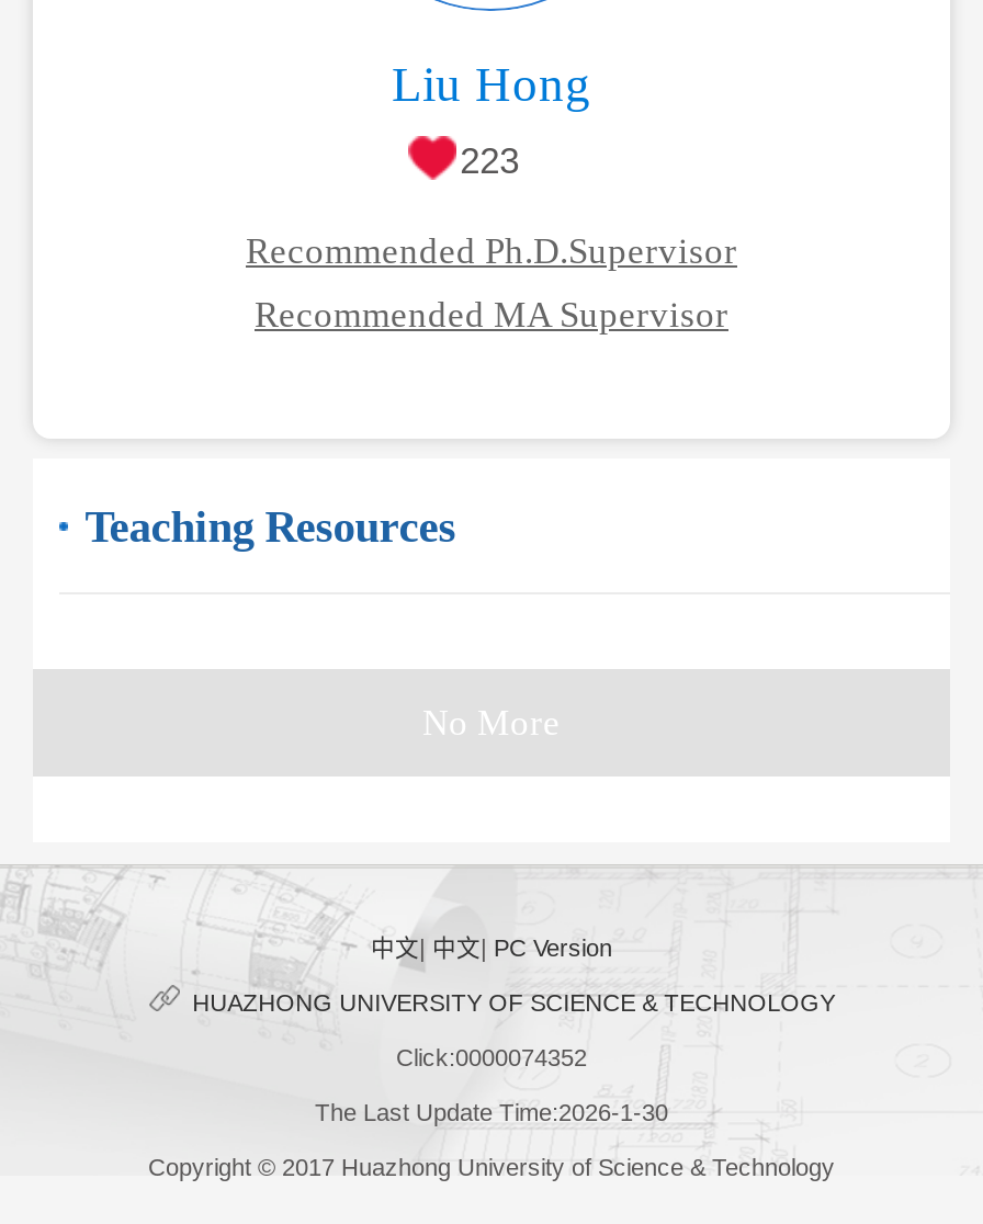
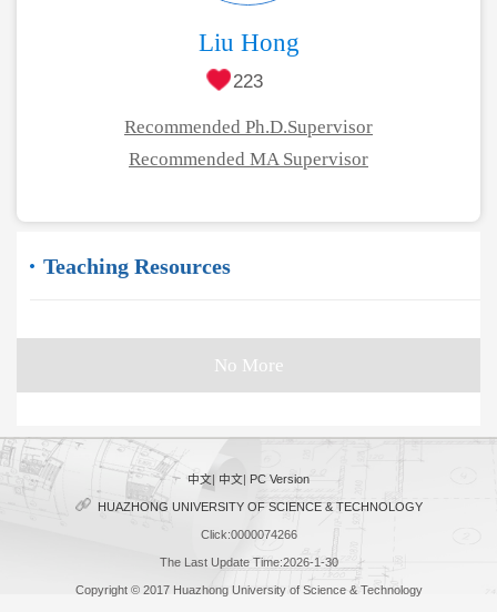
- Click:0000074352
+ Click:0000074266
